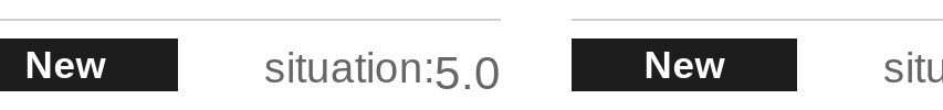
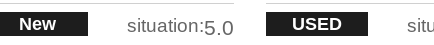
- New
+ USED
